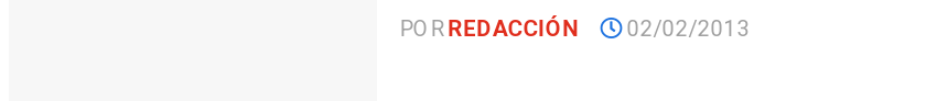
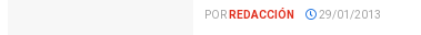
- POR REDACCIÓN 02/02/2013
+ POR REDACCIÓN 29/01/2013
